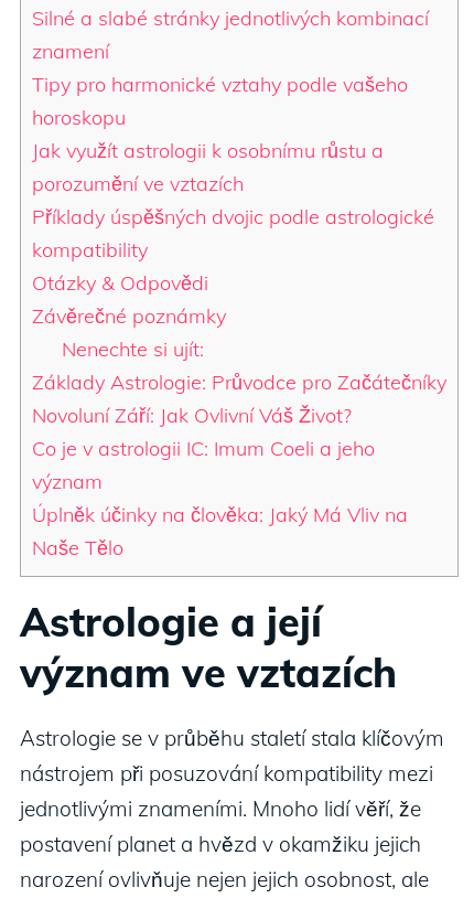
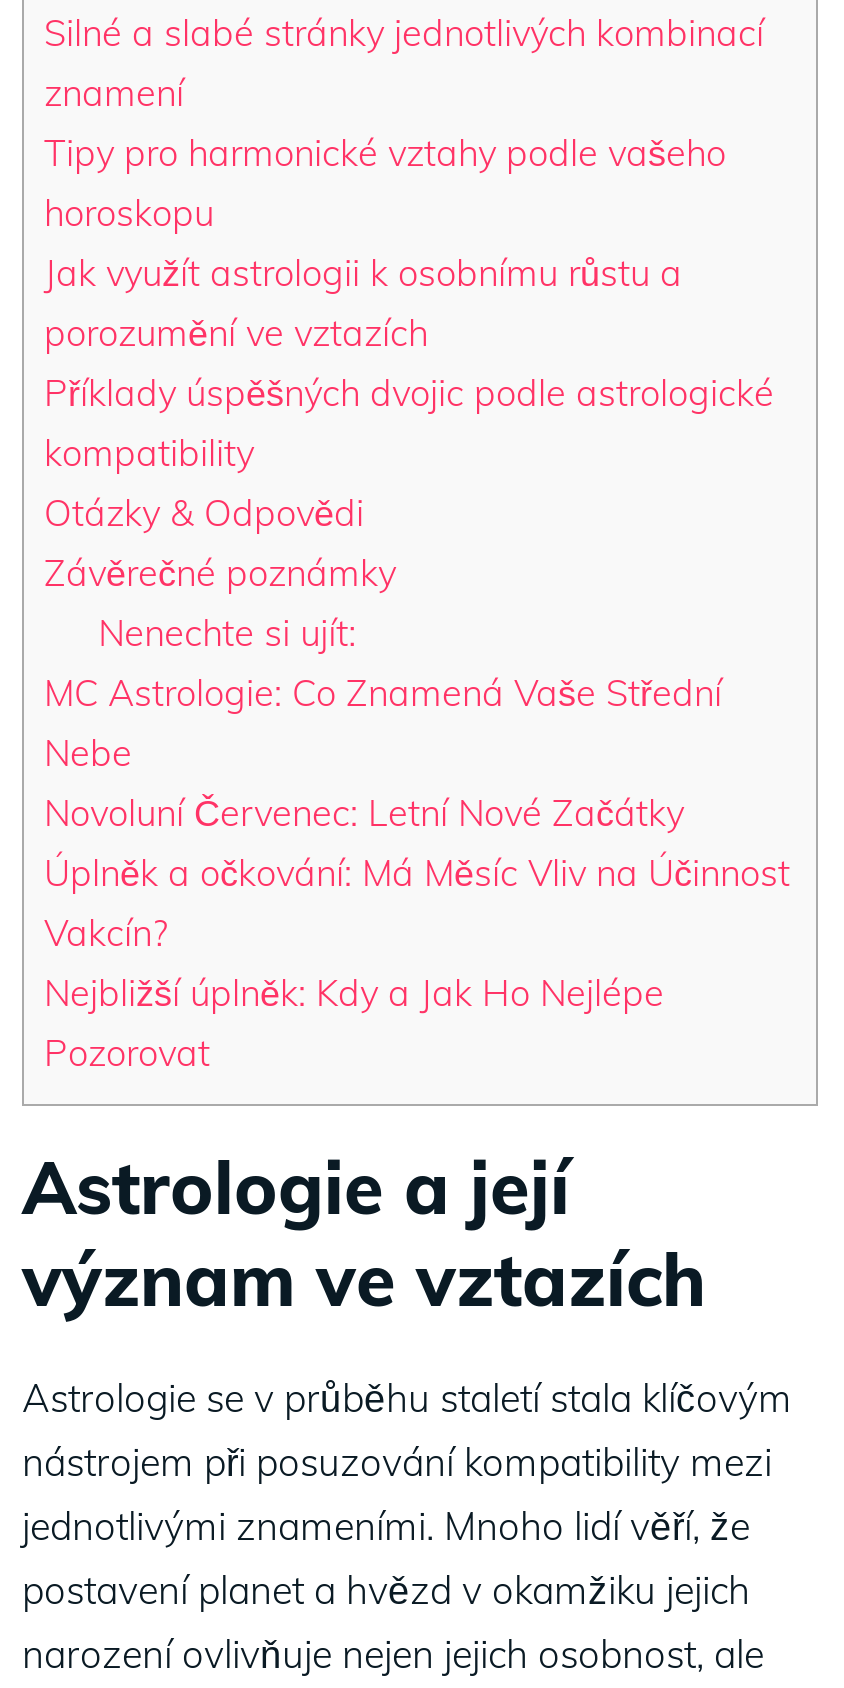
- Základy Astrologie: Průvodce pro Začátečníky
- Novoluní Září: Jak Ovlivní Váš Život?
- Co je v astrologii IC: Imum Coeli a jeho
- význam
- Úplněk účinky na člověka: Jaký Má Vliv na
- Naše Tělo
+ MC Astrologie: Co Znamená Vaše Střední
+ Nebe
+ Novoluní Červenec: Letní Nové Začátky
+ Úplněk a očkování: Má Měsíc Vliv na Účinnost
+ Vakcín?
+ Nejbližší úplněk: Kdy a Jak Ho Nejlépe
+ Pozorovat
